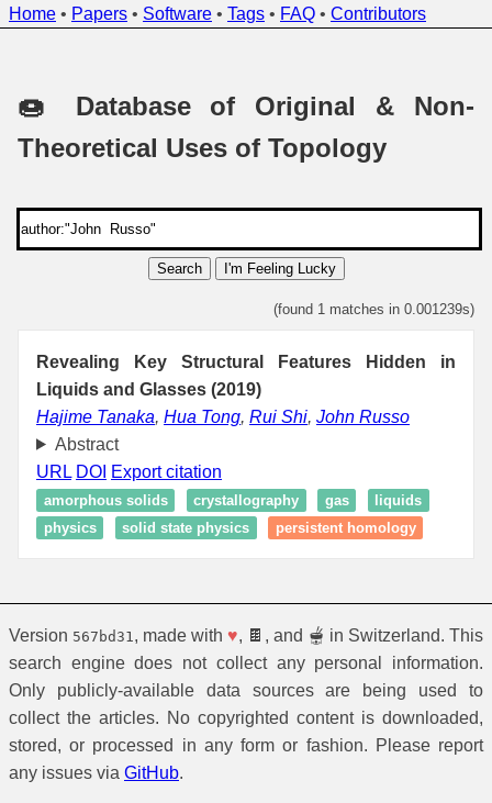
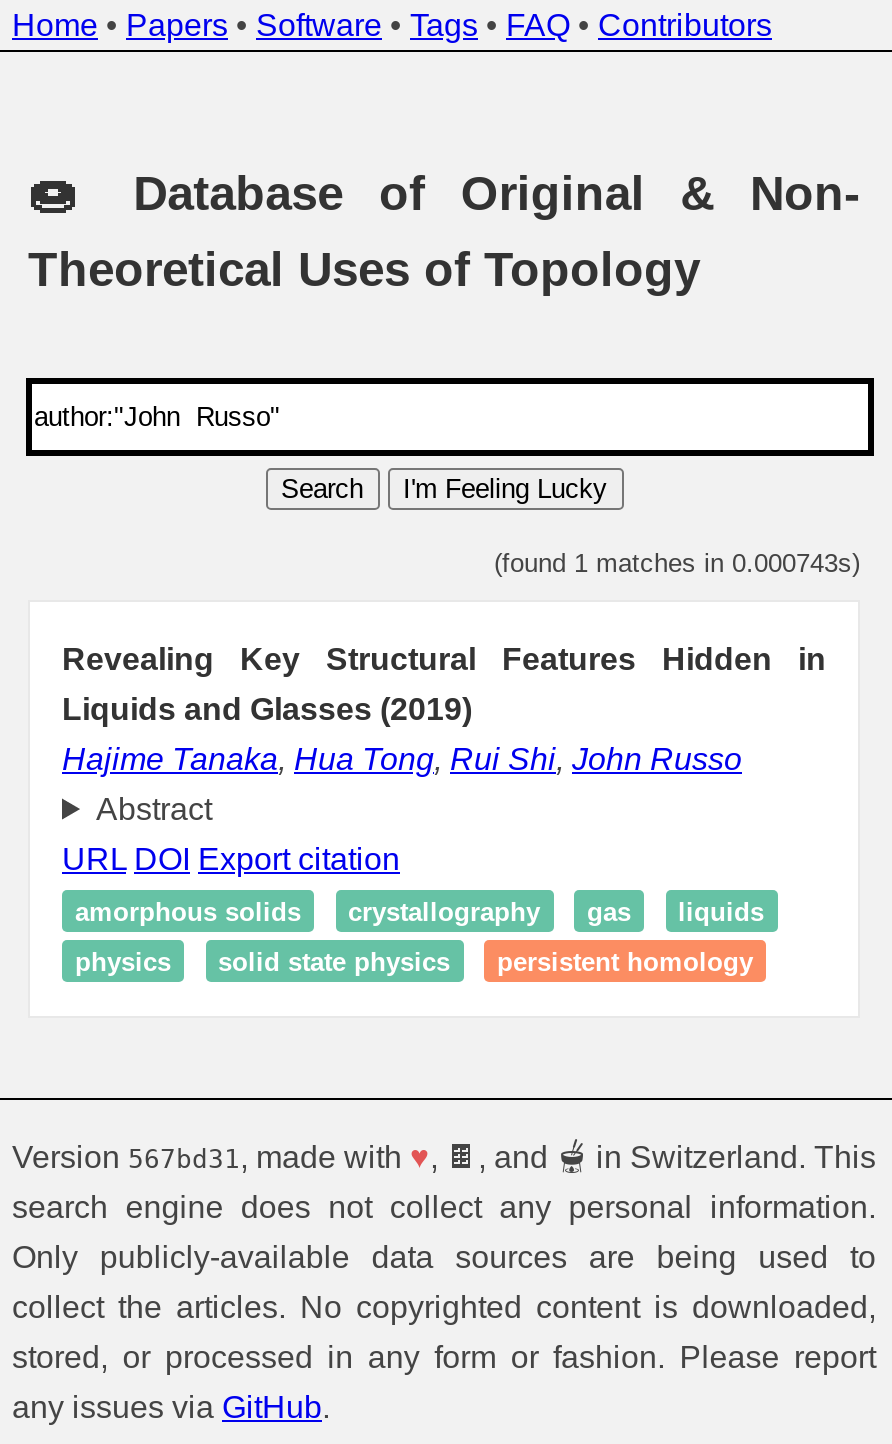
- (found 1 matches in 0.001239s)
+ (found 1 matches in 0.000743s)
